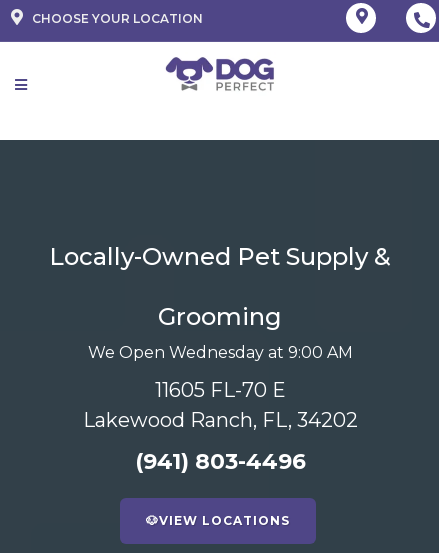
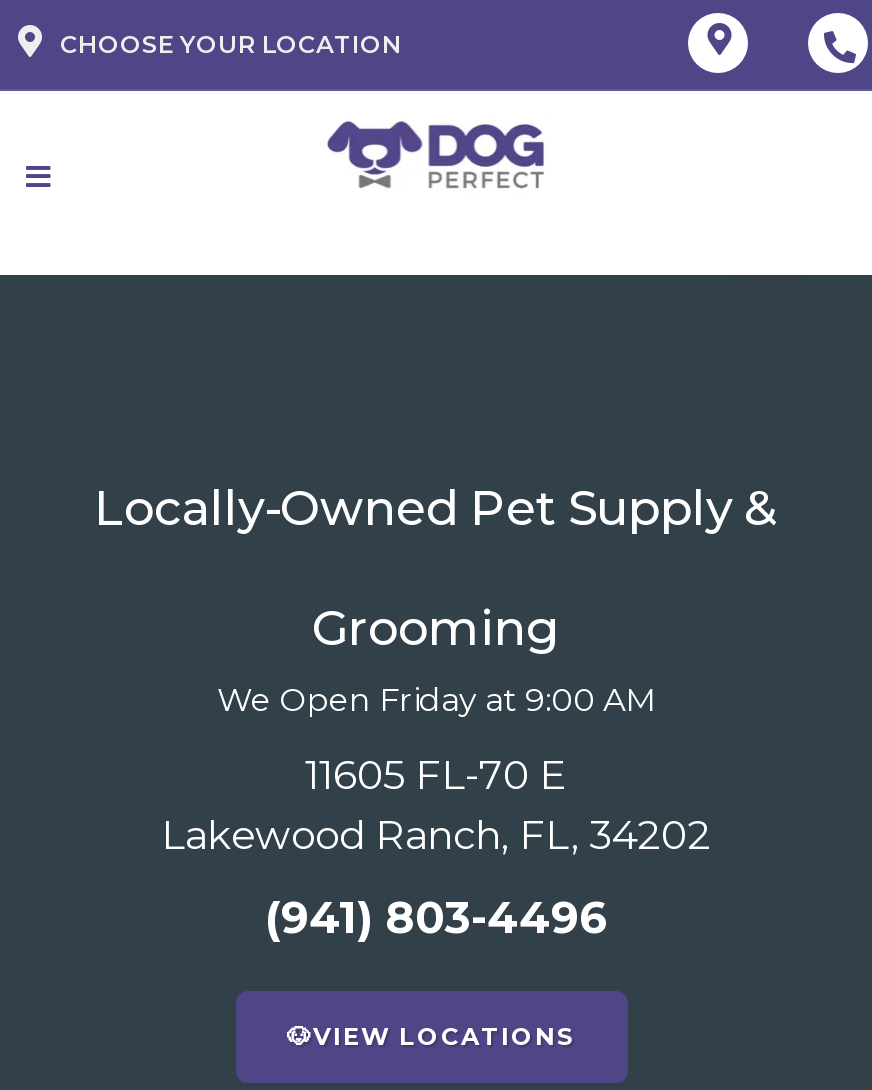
- We Open Wednesday at 9:00 AM
+ We Open Friday at 9:00 AM
